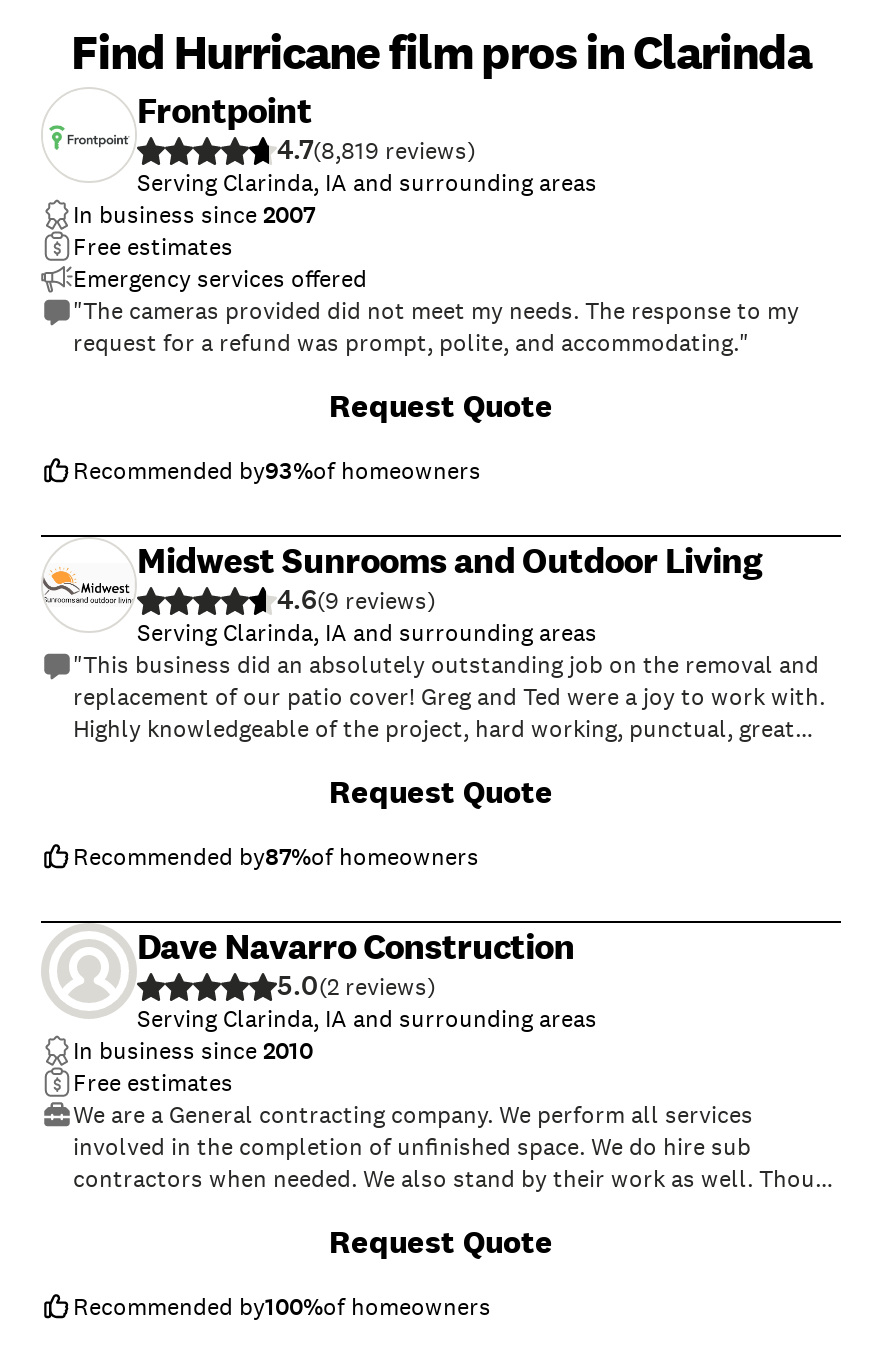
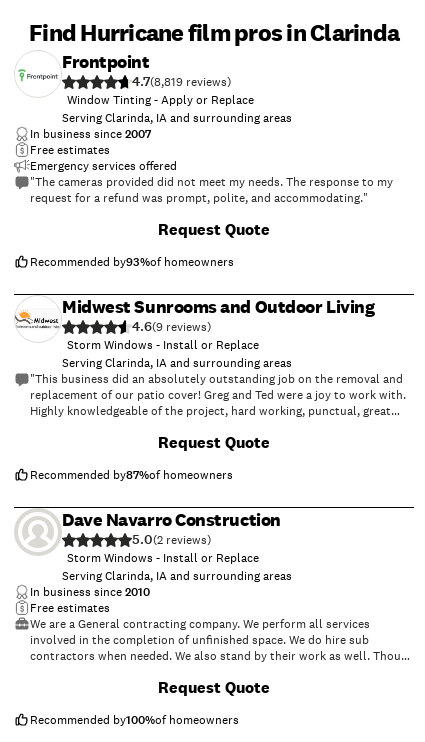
+ Window Tinting - Apply or Replace

+ Storm Windows - Install or Replace

+ Storm Windows - Install or Replace
